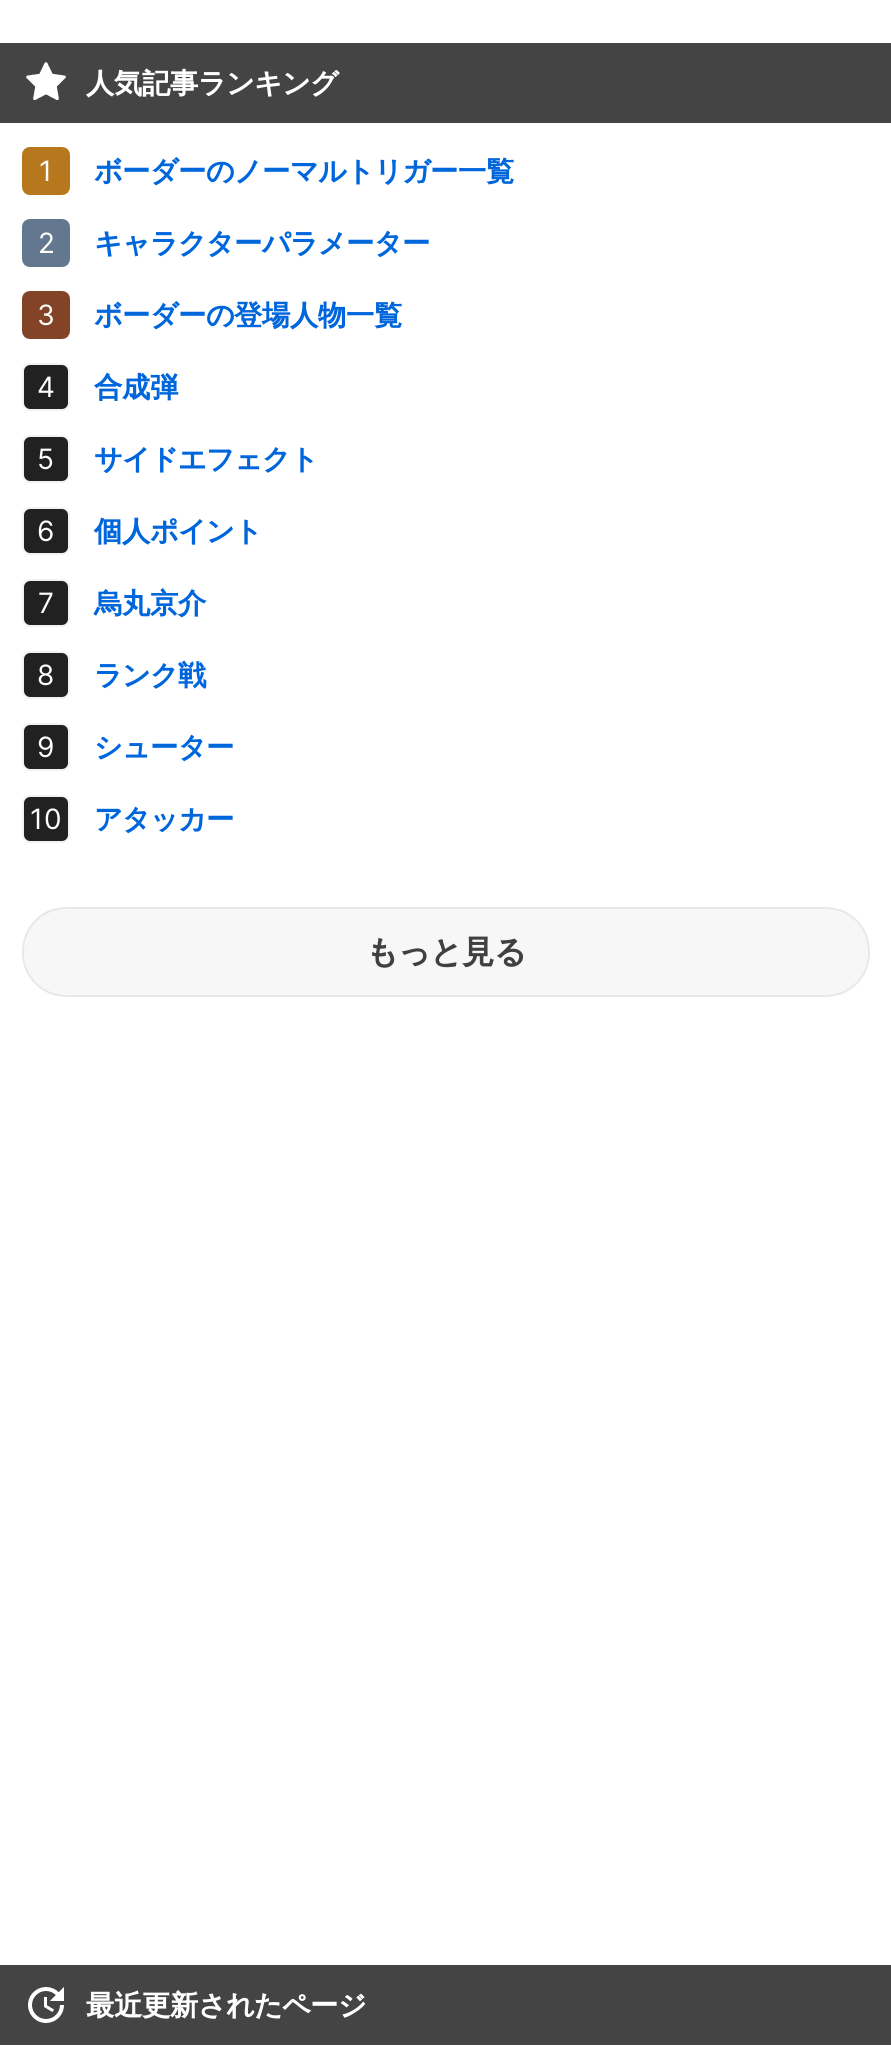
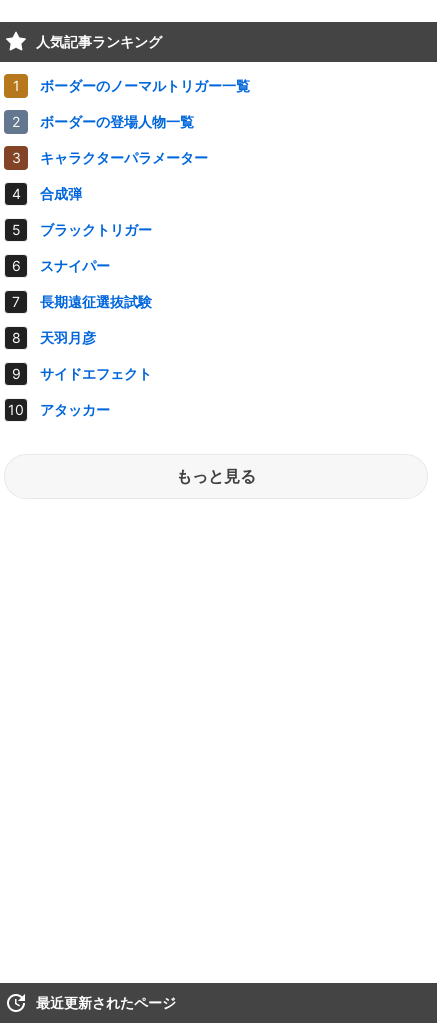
moved down: キャラクターパラメーター

moved up: ボーダーの登場人物一覧

+ ブラックトリガー
+ スナイパー
+ 長期遠征選抜試験
+ 天羽月彦

moved down: サイドエフェクト

- 個人ポイント
- 烏丸京介
- ランク戦
- シューター
